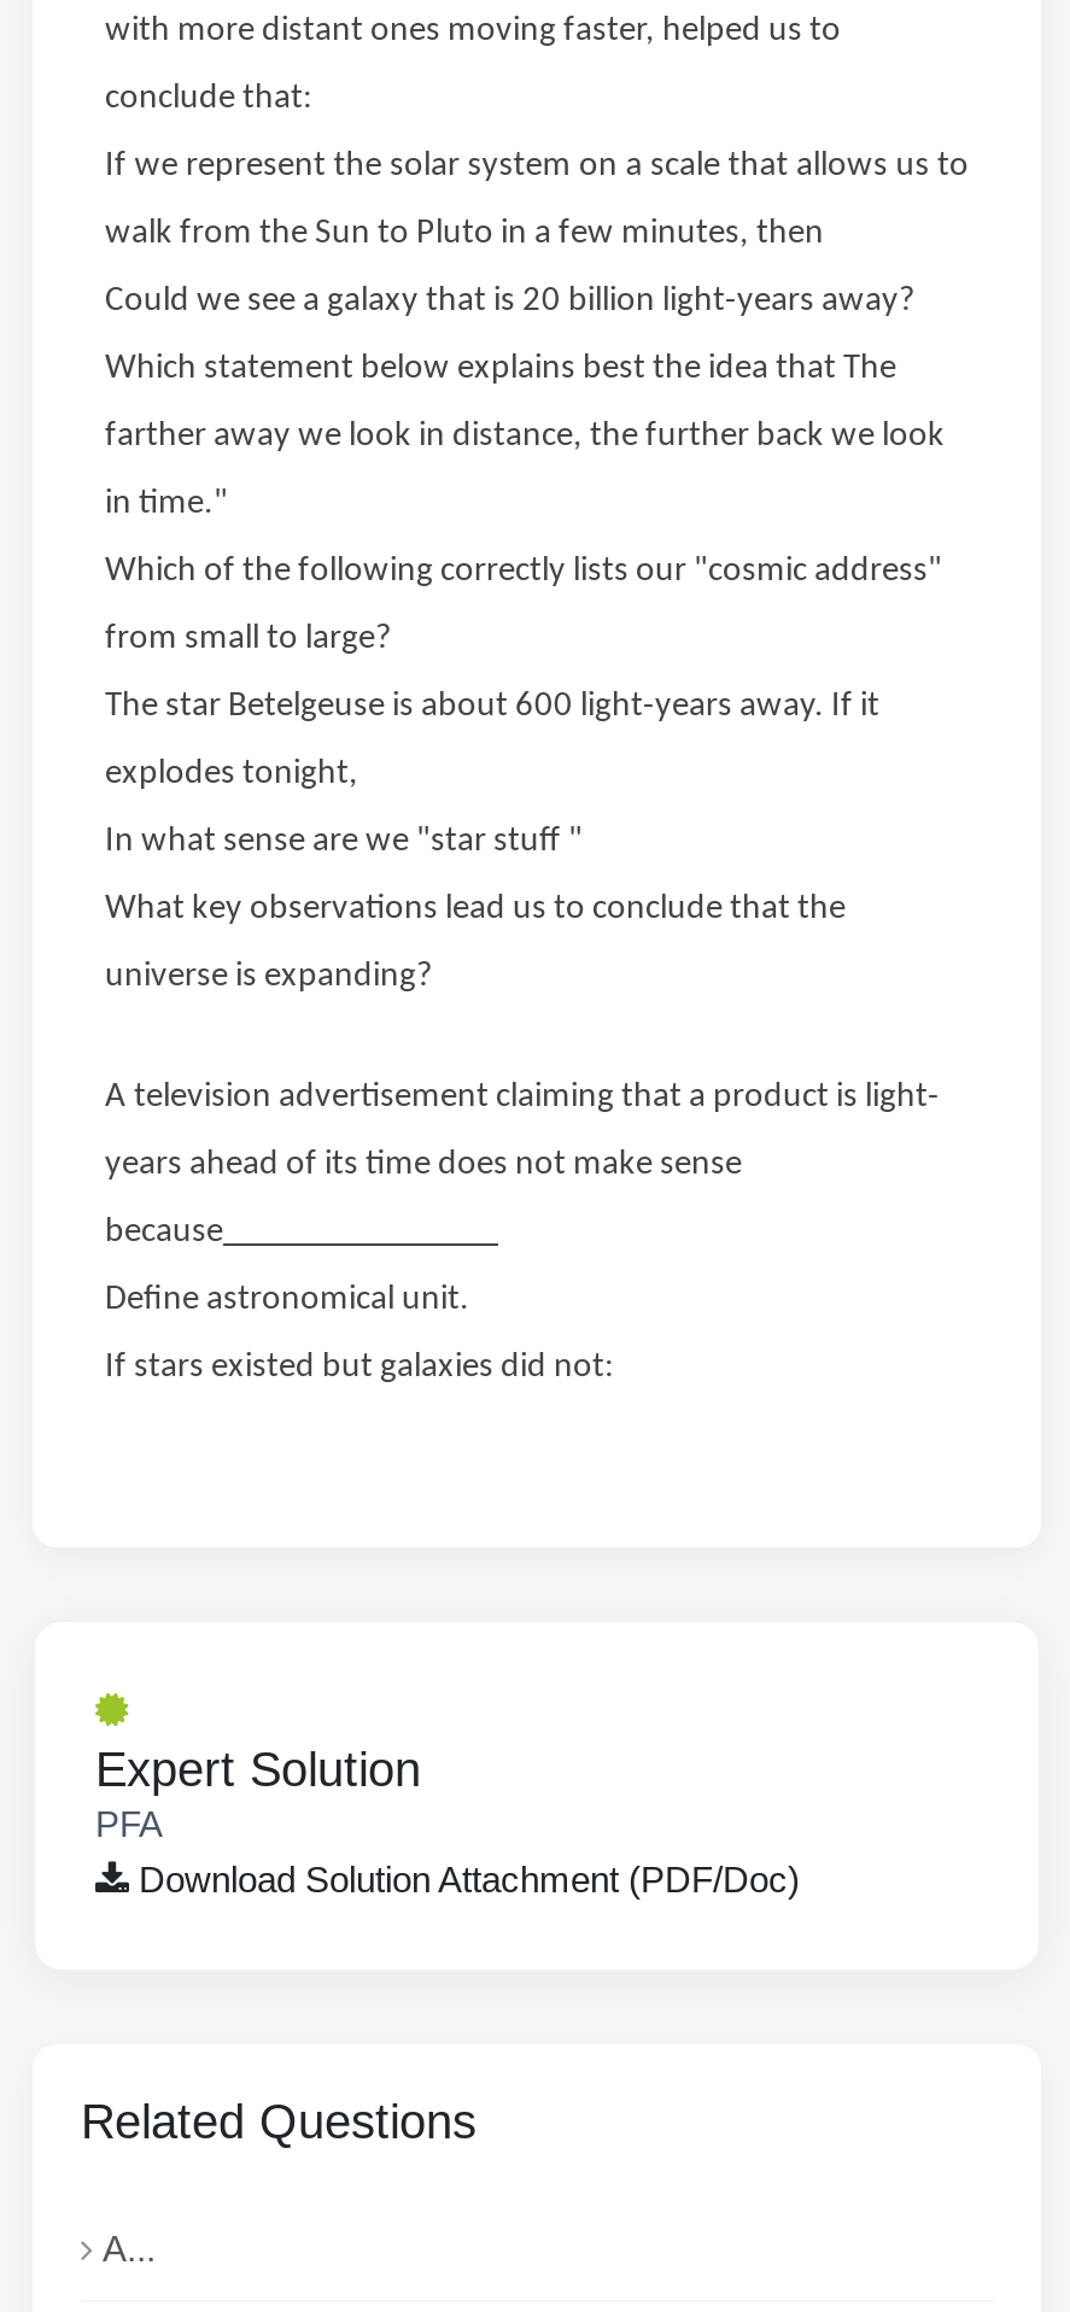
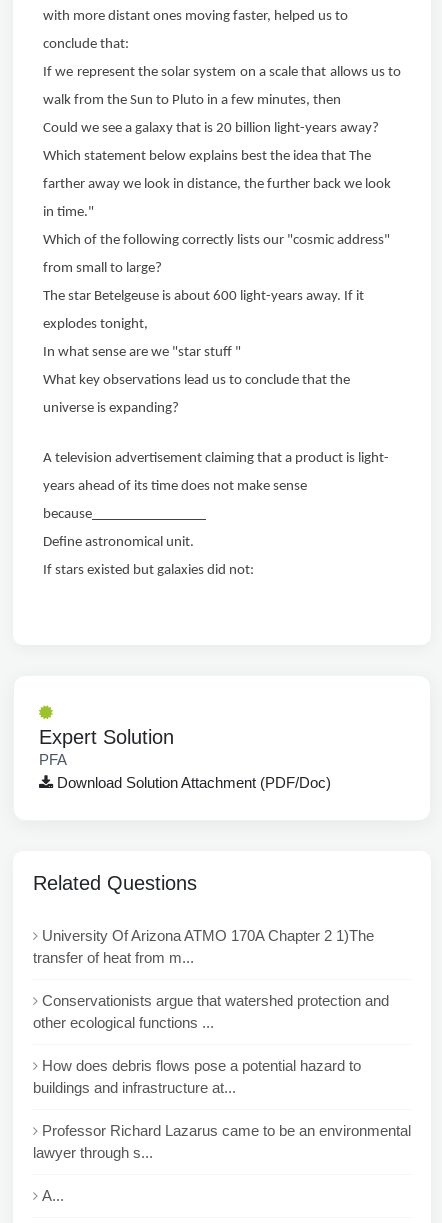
+ University Of Arizona ATMO 170A Chapter 2 1)The
+ transfer of heat from m...
+ Conservationists argue that watershed protection and
+ other ecological functions ...
+ How does debris flows pose a potential hazard to
+ buildings and infrastructure at...
+ Professor Richard Lazarus came to be an environmental
+ lawyer through s...
